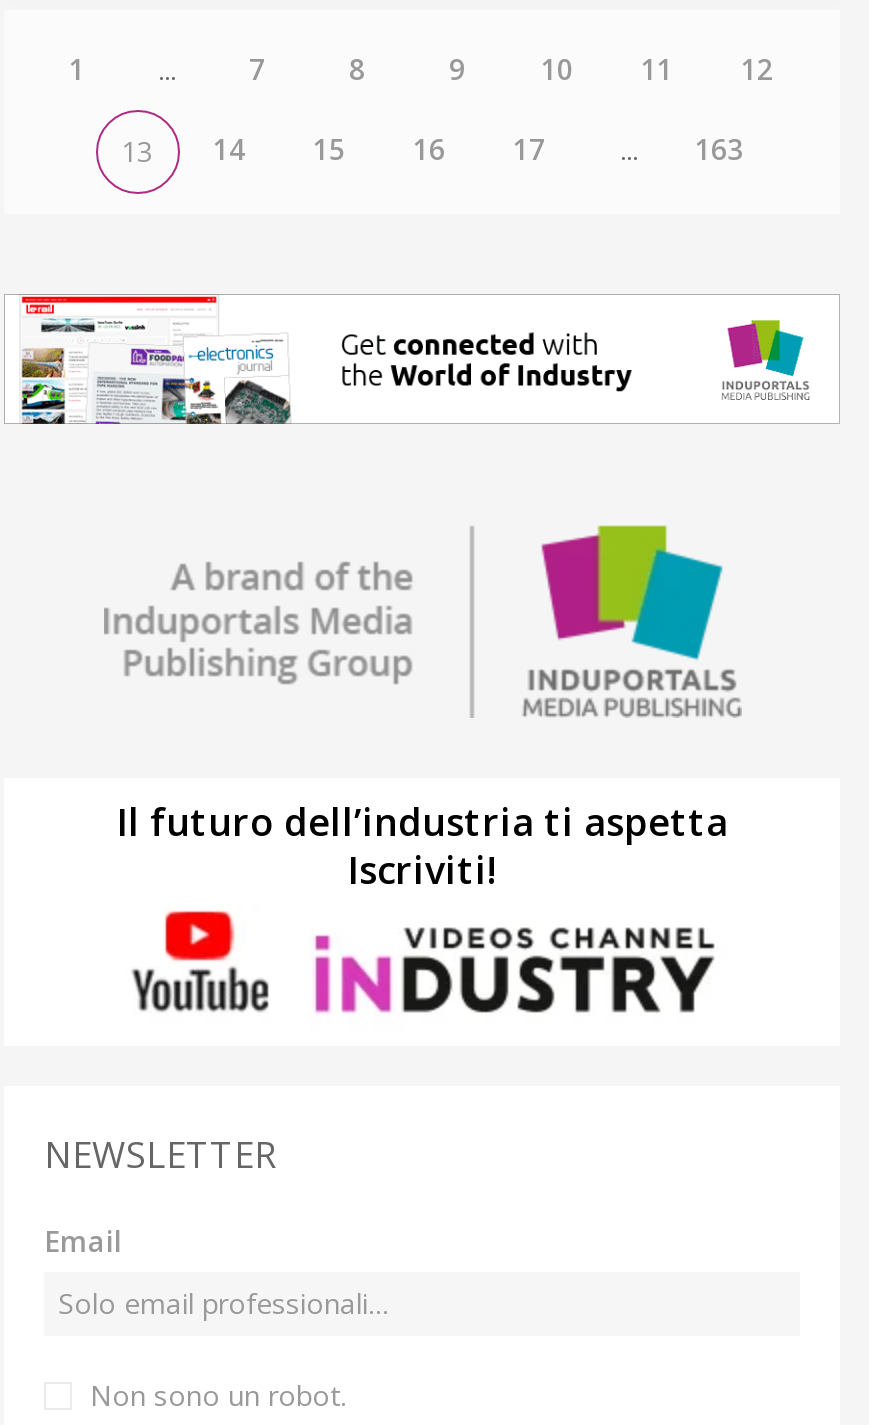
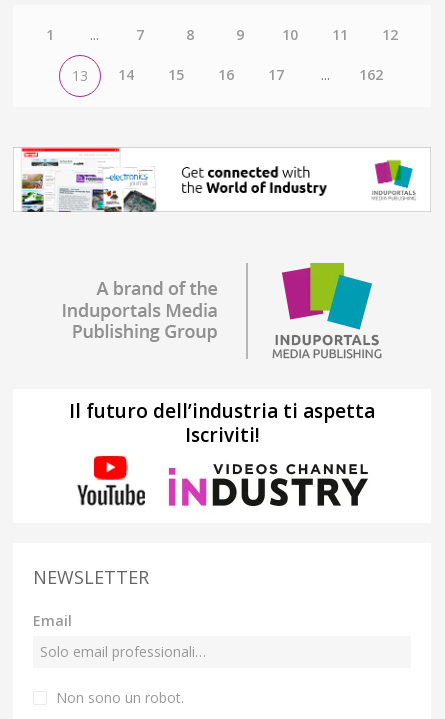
- 163
+ 162
